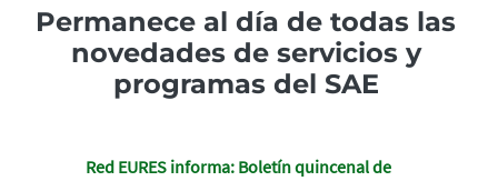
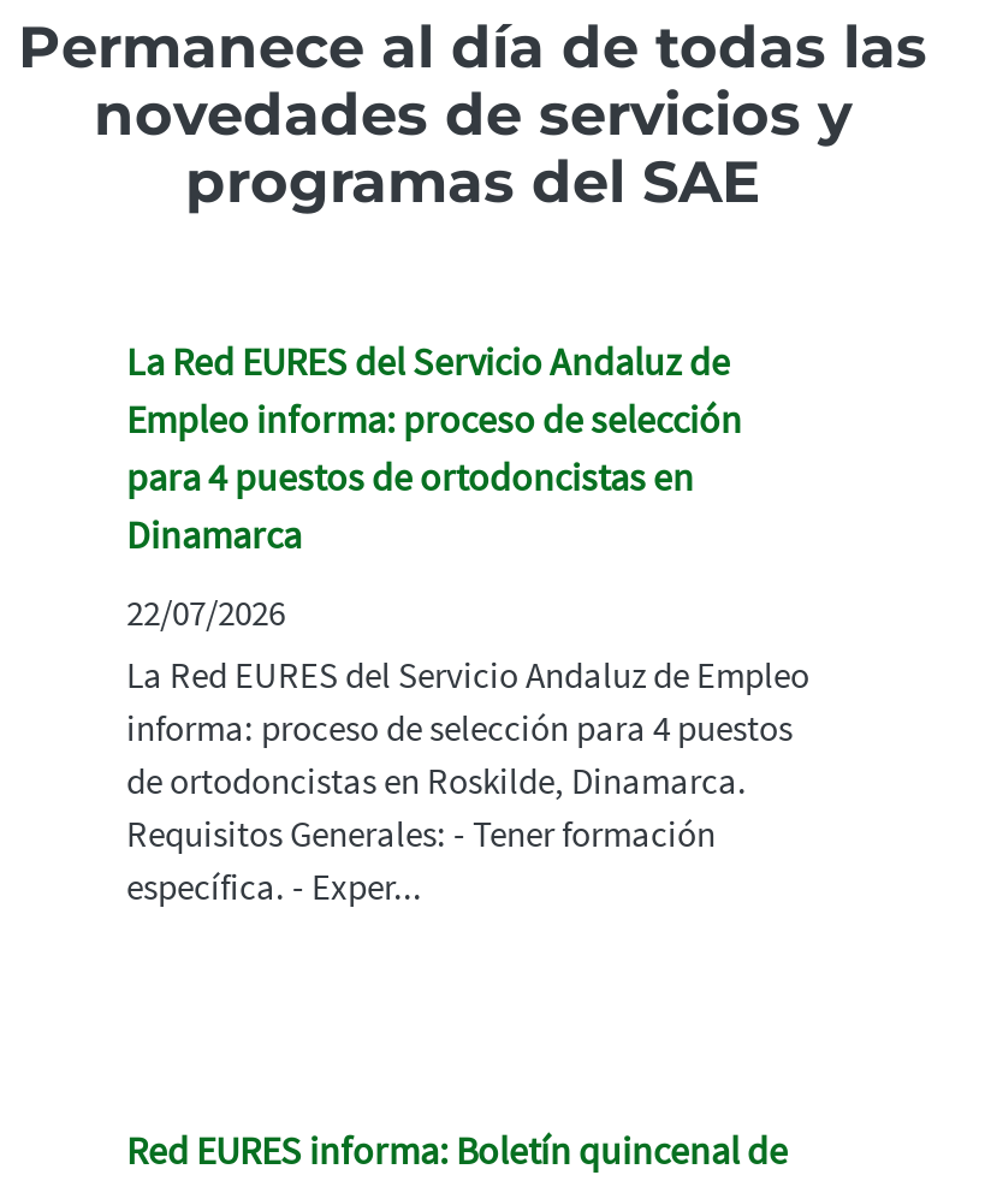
+ La Red EURES del Servicio Andaluz de
+ Empleo informa: proceso de selección
+ para 4 puestos de ortodoncistas en
+ Dinamarca
+ 22/07/2026
+ La Red EURES del Servicio Andaluz de Empleo
+ informa: proceso de selección para 4 puestos
+ de ortodoncistas en Roskilde, Dinamarca.
+ Requisitos Generales: - Tener formación
+ específica. - Exper...
